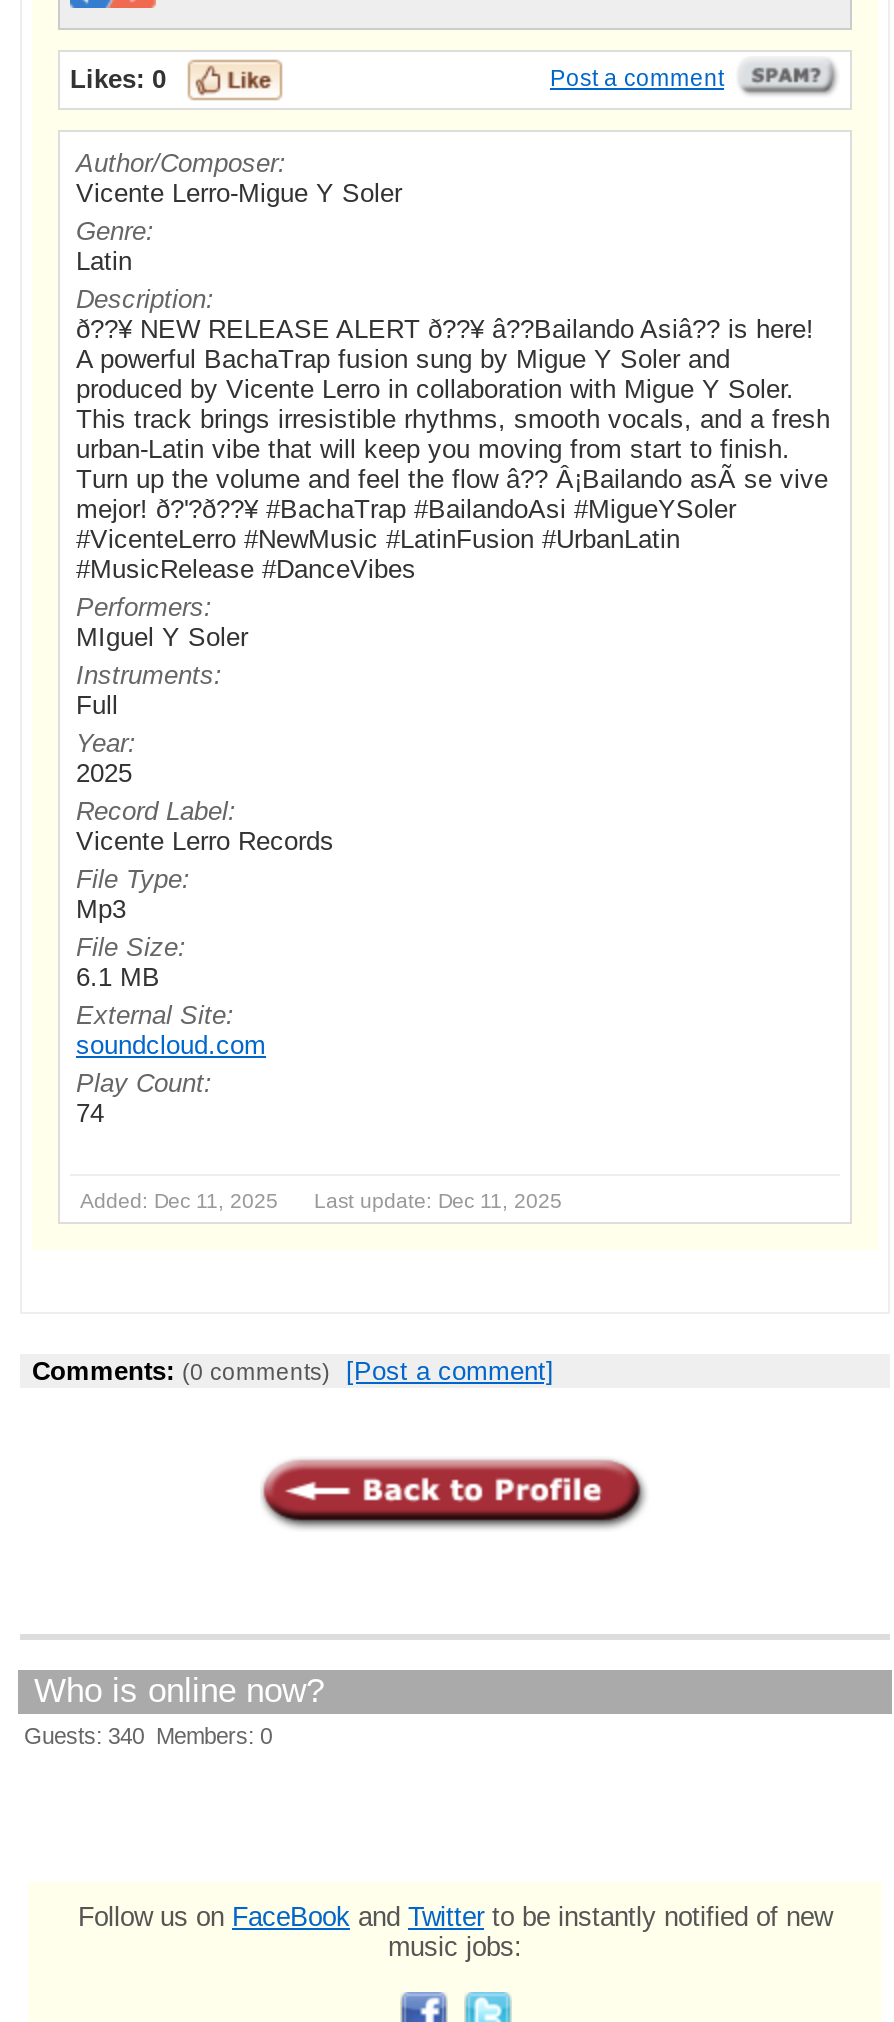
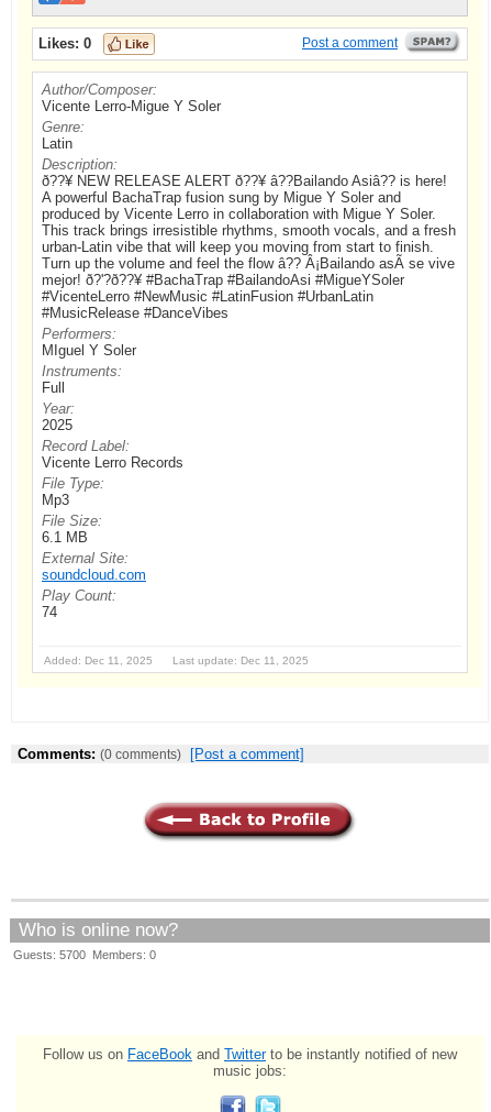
- Guests: 340 Members: 0
+ Guests: 5700 Members: 0
